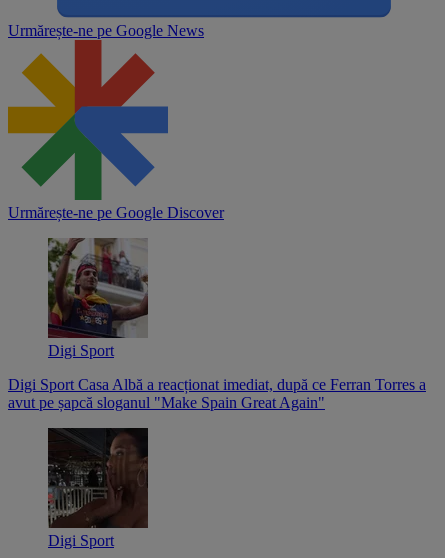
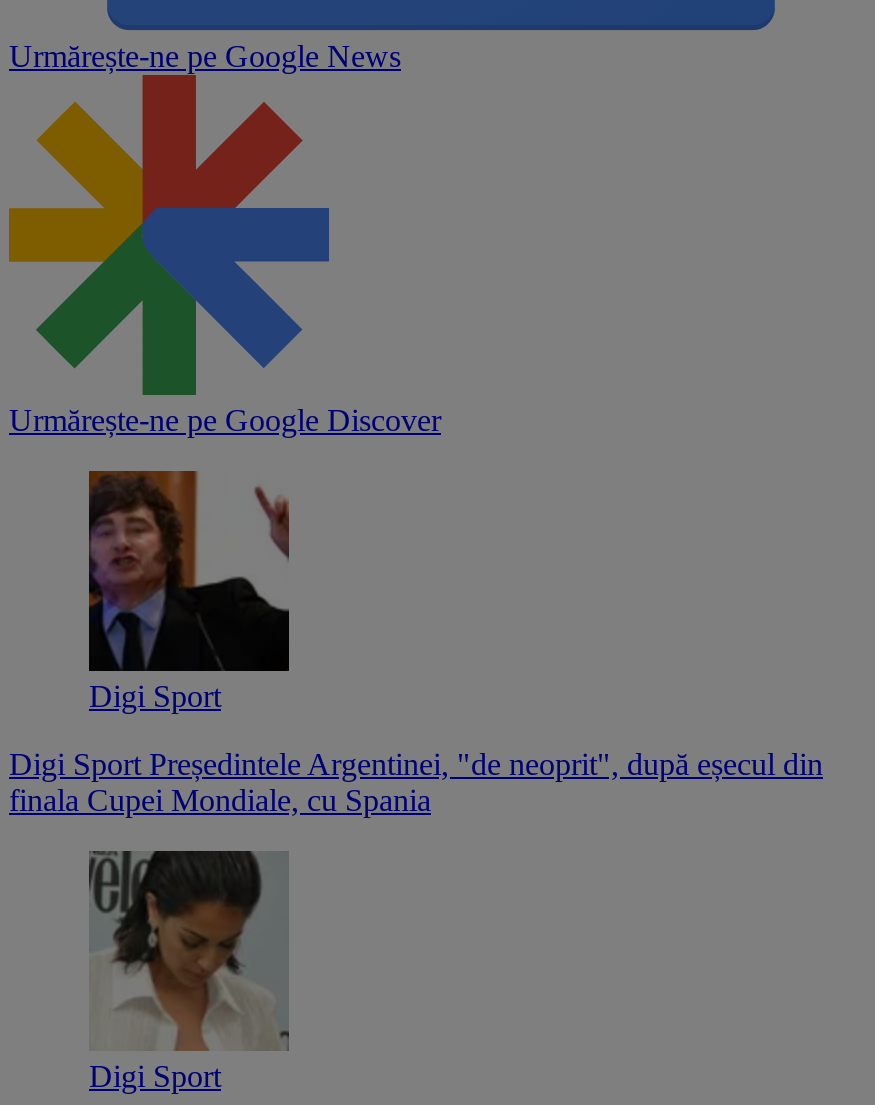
- [image]
- Digi Sport Casa Albă a reacționat imediat, după ce Ferran Torres a
- avut pe șapcă sloganul "Make Spain Great Again"
+ [image]
+ Digi Sport Președintele Argentinei, "de neoprit", după eșecul din
+ finala Cupei Mondiale, cu Spania

- [image]
+ [image]
